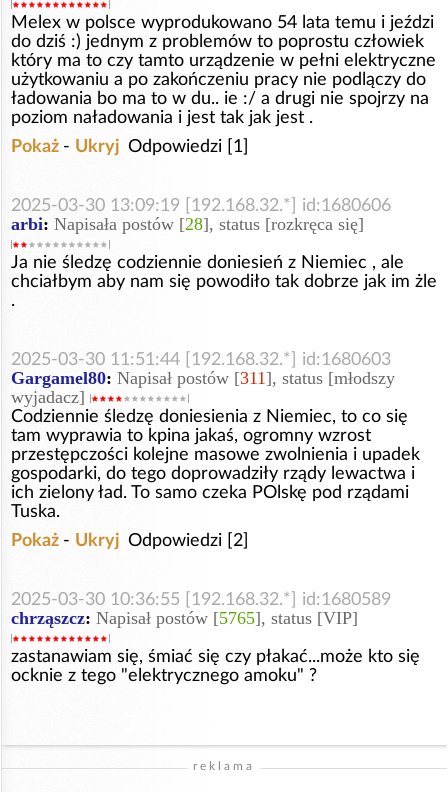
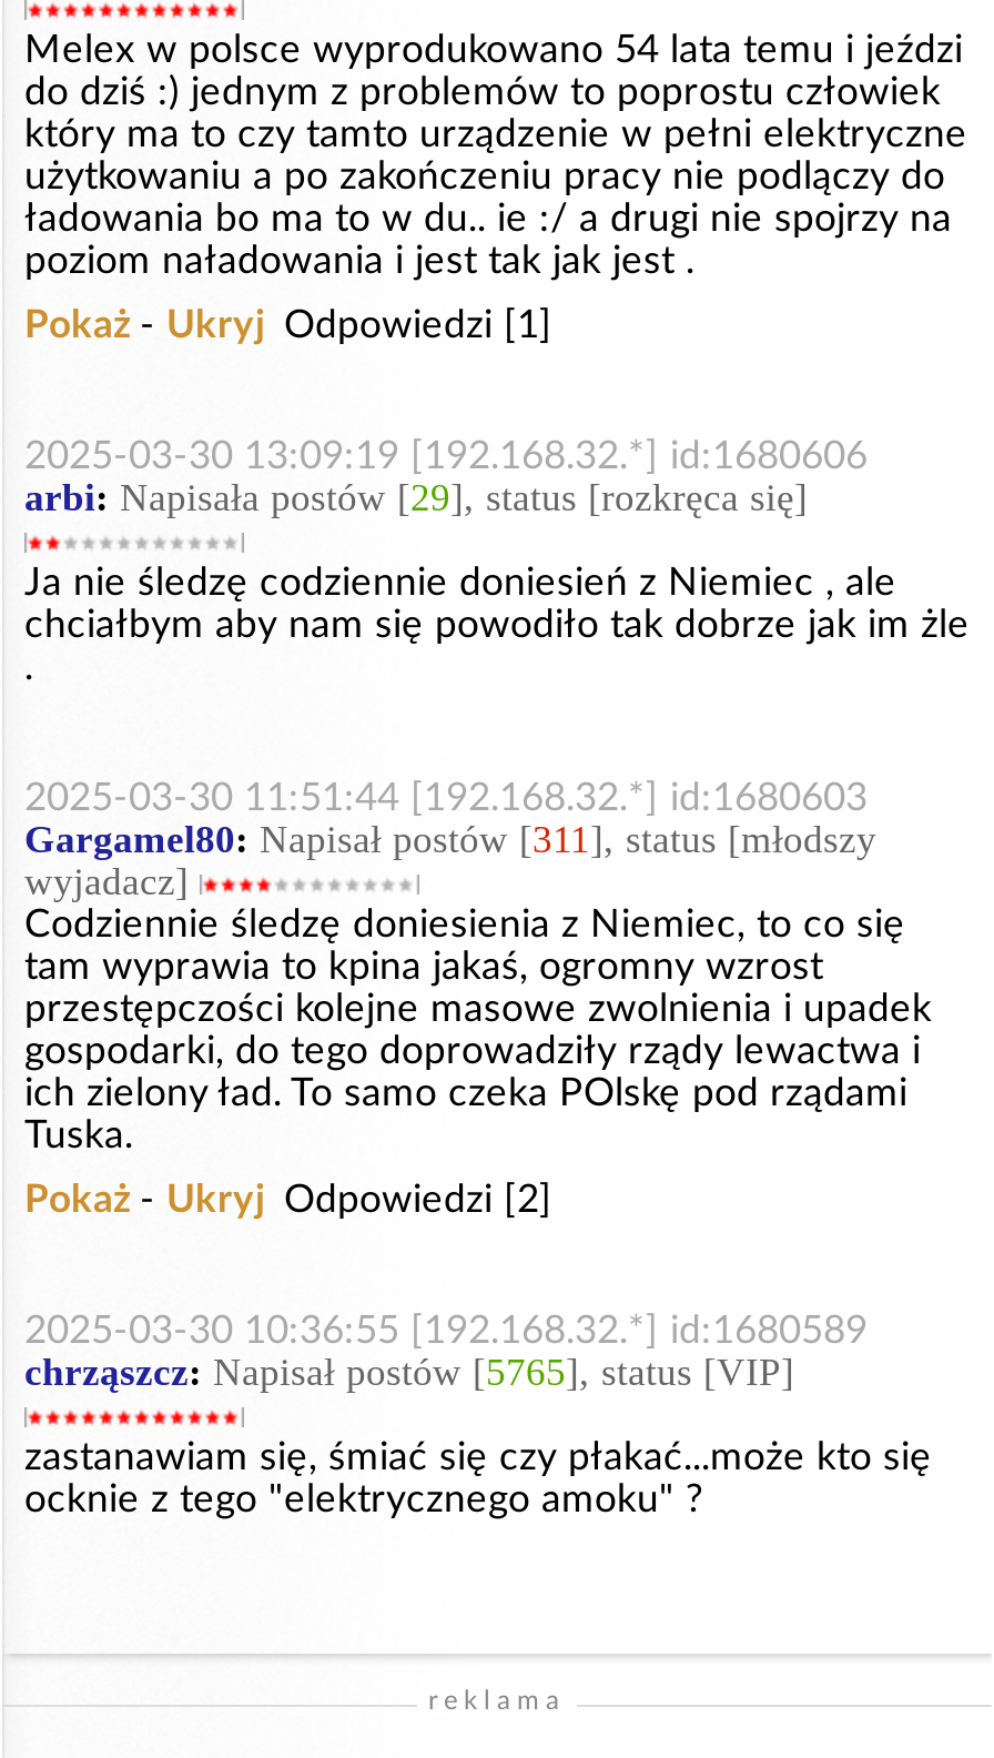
- arbi: Napisała postów [28], status [rozkręca się]
+ arbi: Napisała postów [29], status [rozkręca się]
